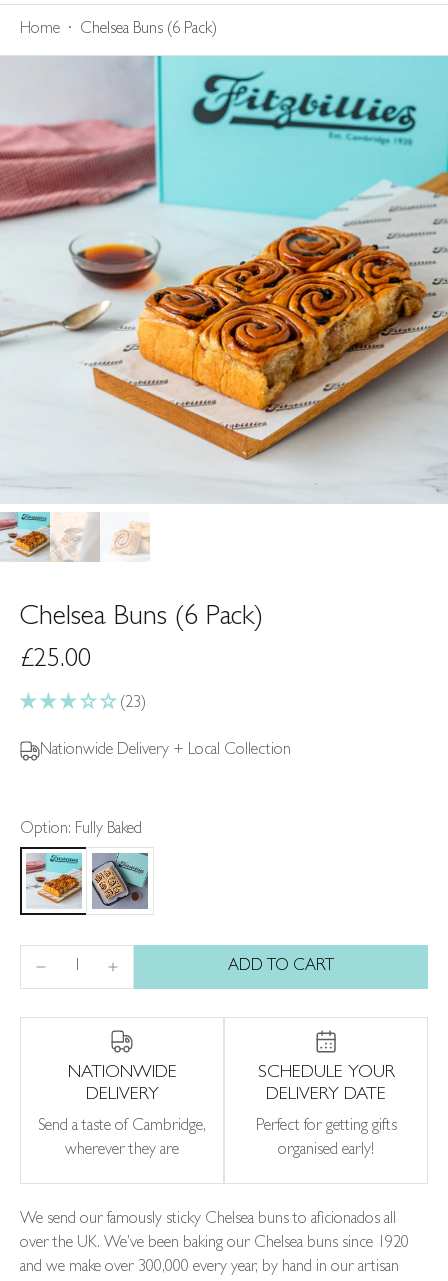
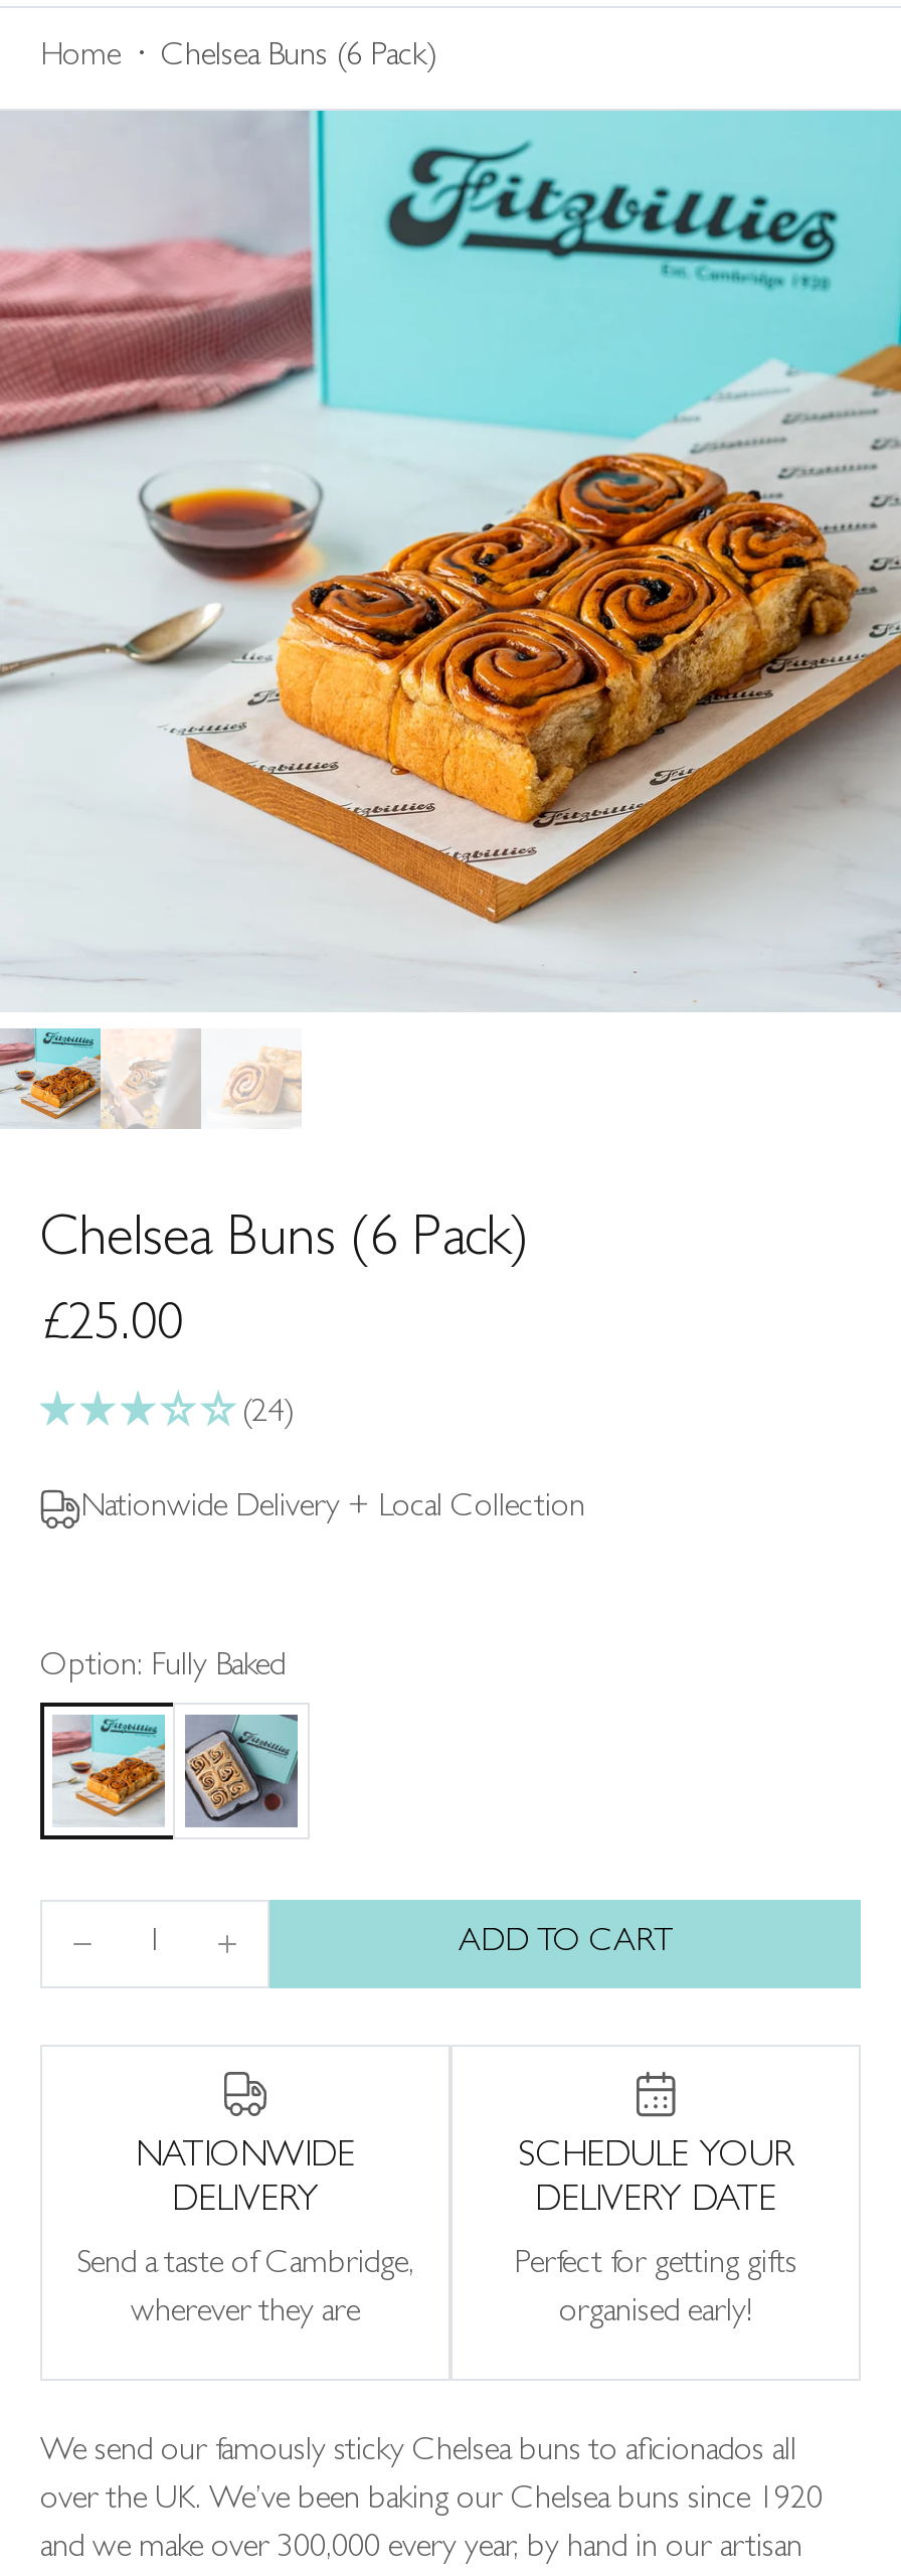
- (23)
+ (24)
